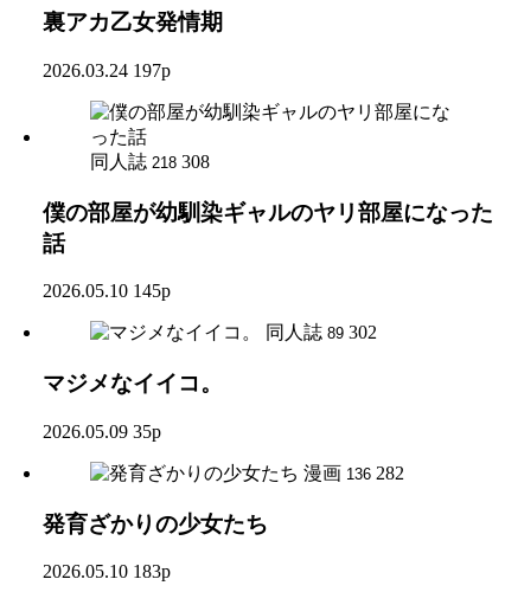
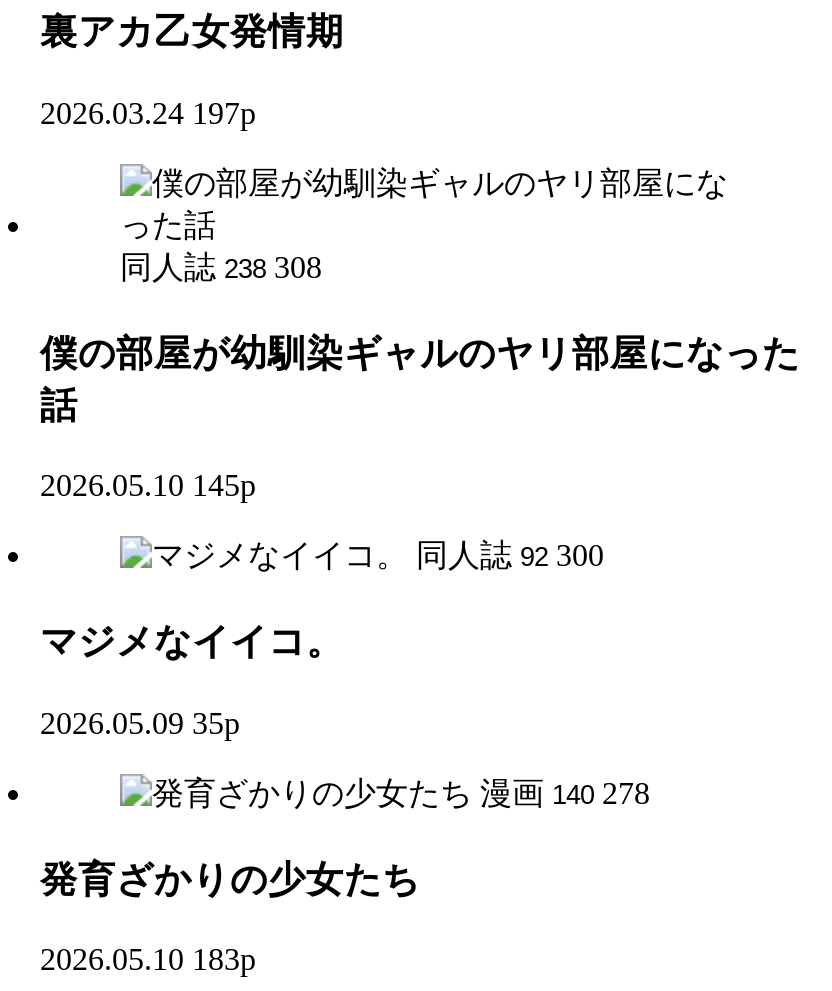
- 同人誌 218 308
+ 同人誌 238 308

- 同人誌 89 302
+ 同人誌 92 300

- 漫画 136 282
+ 漫画 140 278
